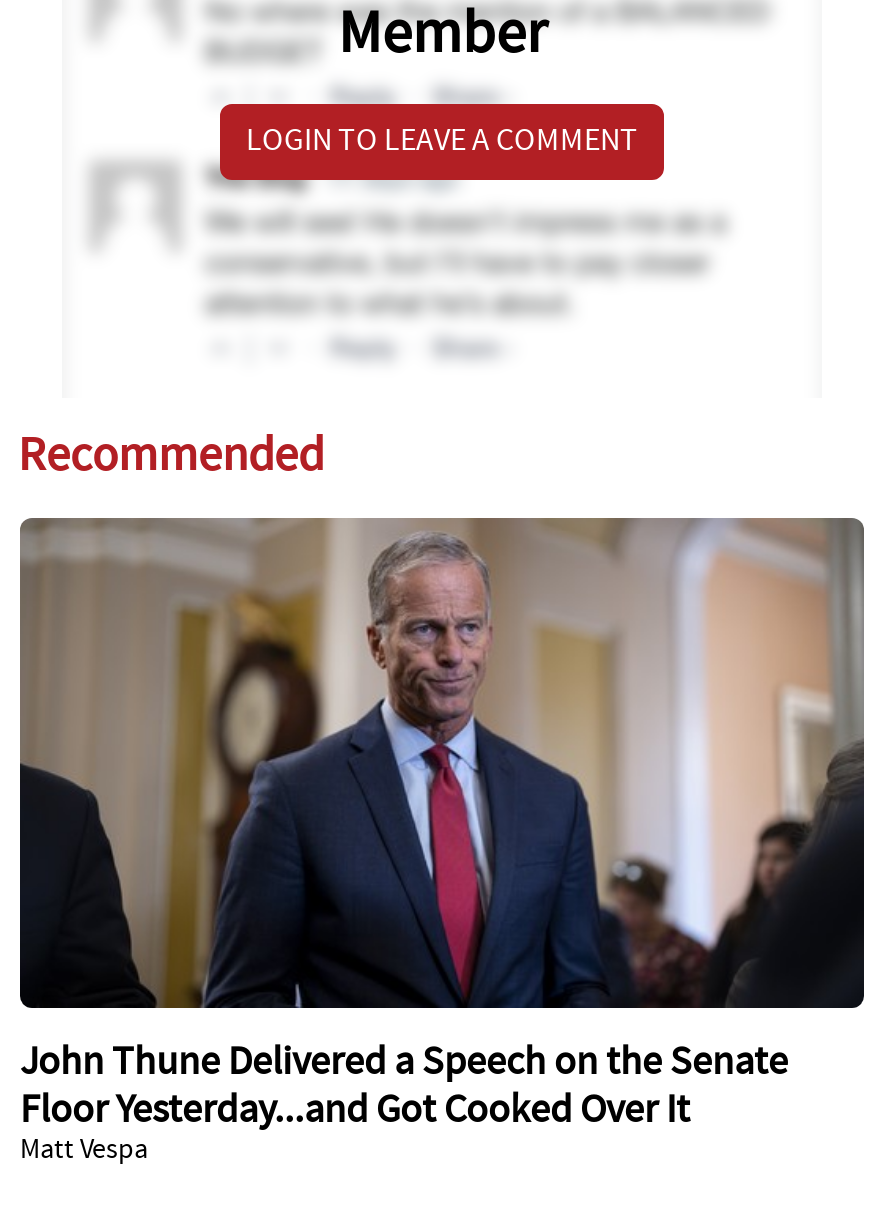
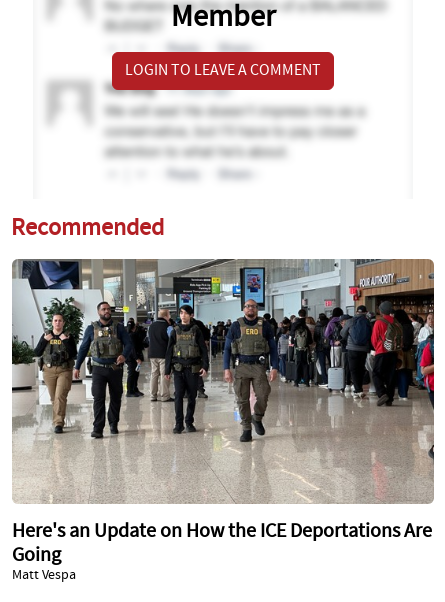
- [image]
- John Thune Delivered a Speech on the Senate
- Floor Yesterday...and Got Cooked Over It
+ [image]
+ Here's an Update on How the ICE Deportations Are
+ Going
